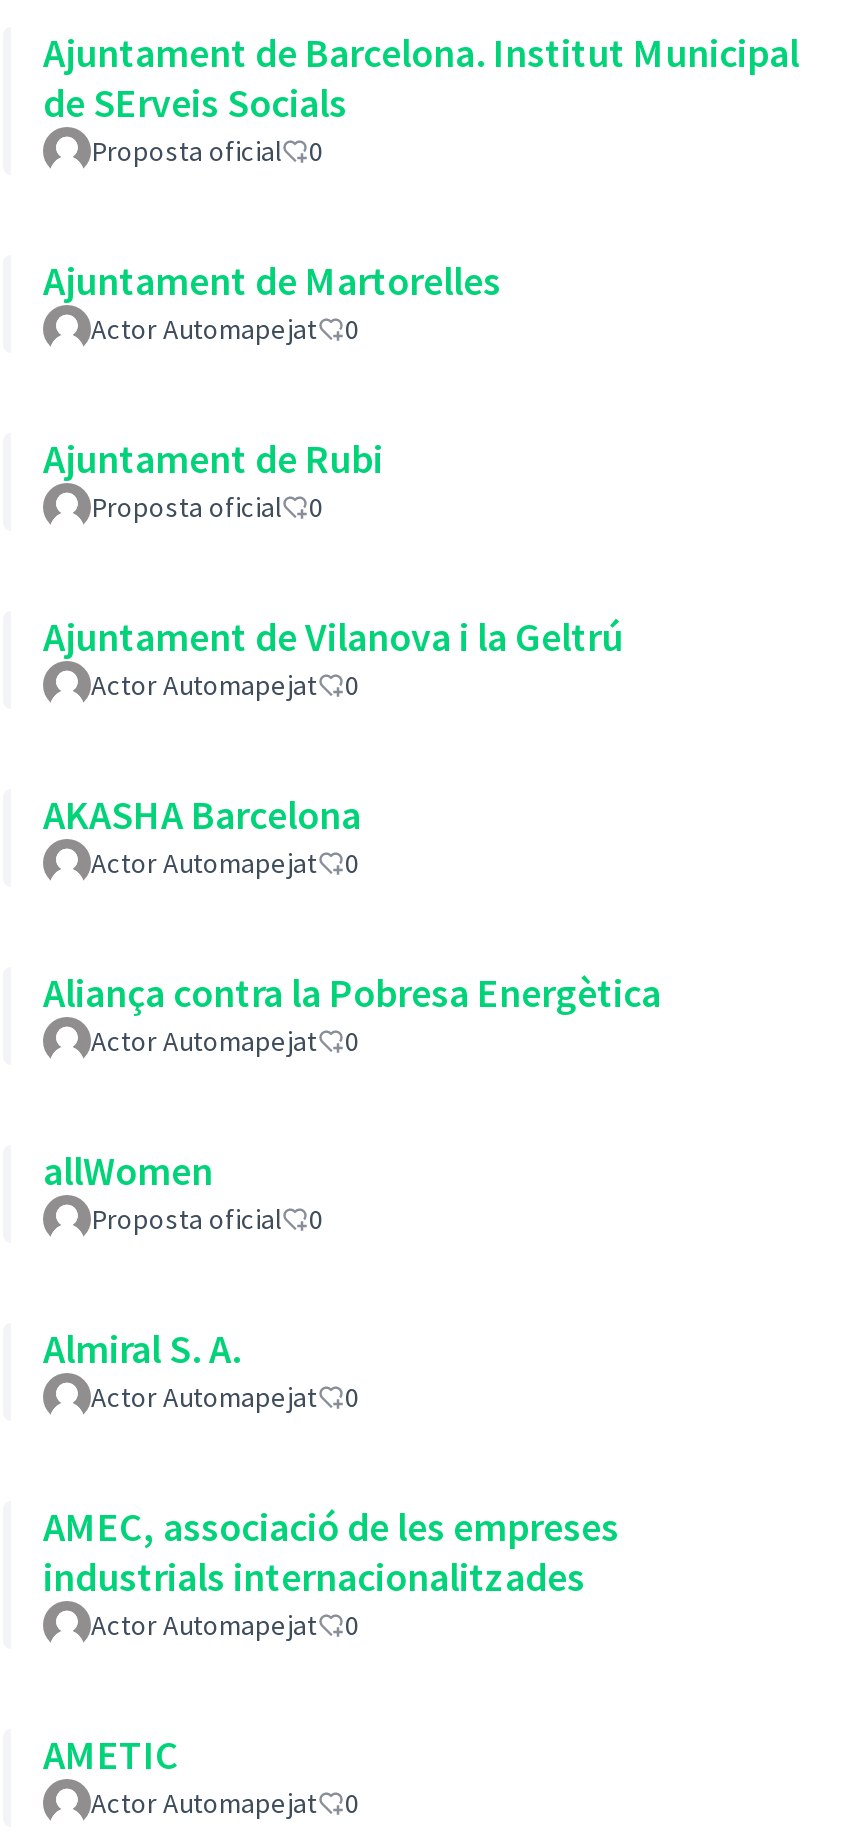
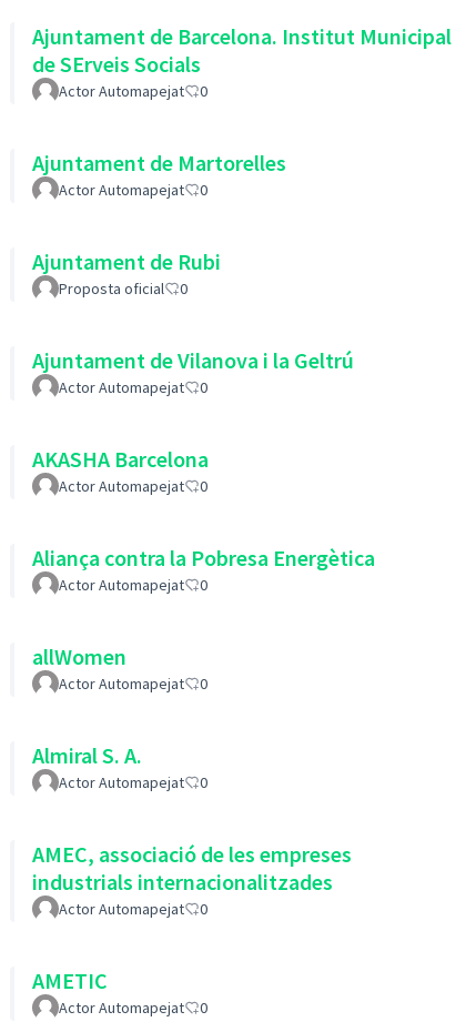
- Proposta oficial
+ Actor Automapejat

- Proposta oficial
+ Actor Automapejat
